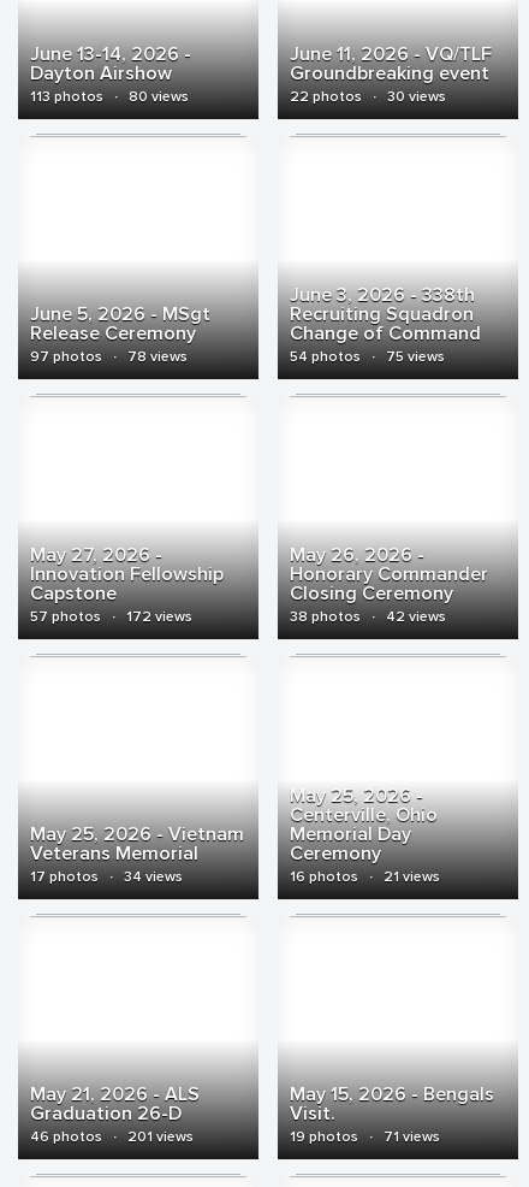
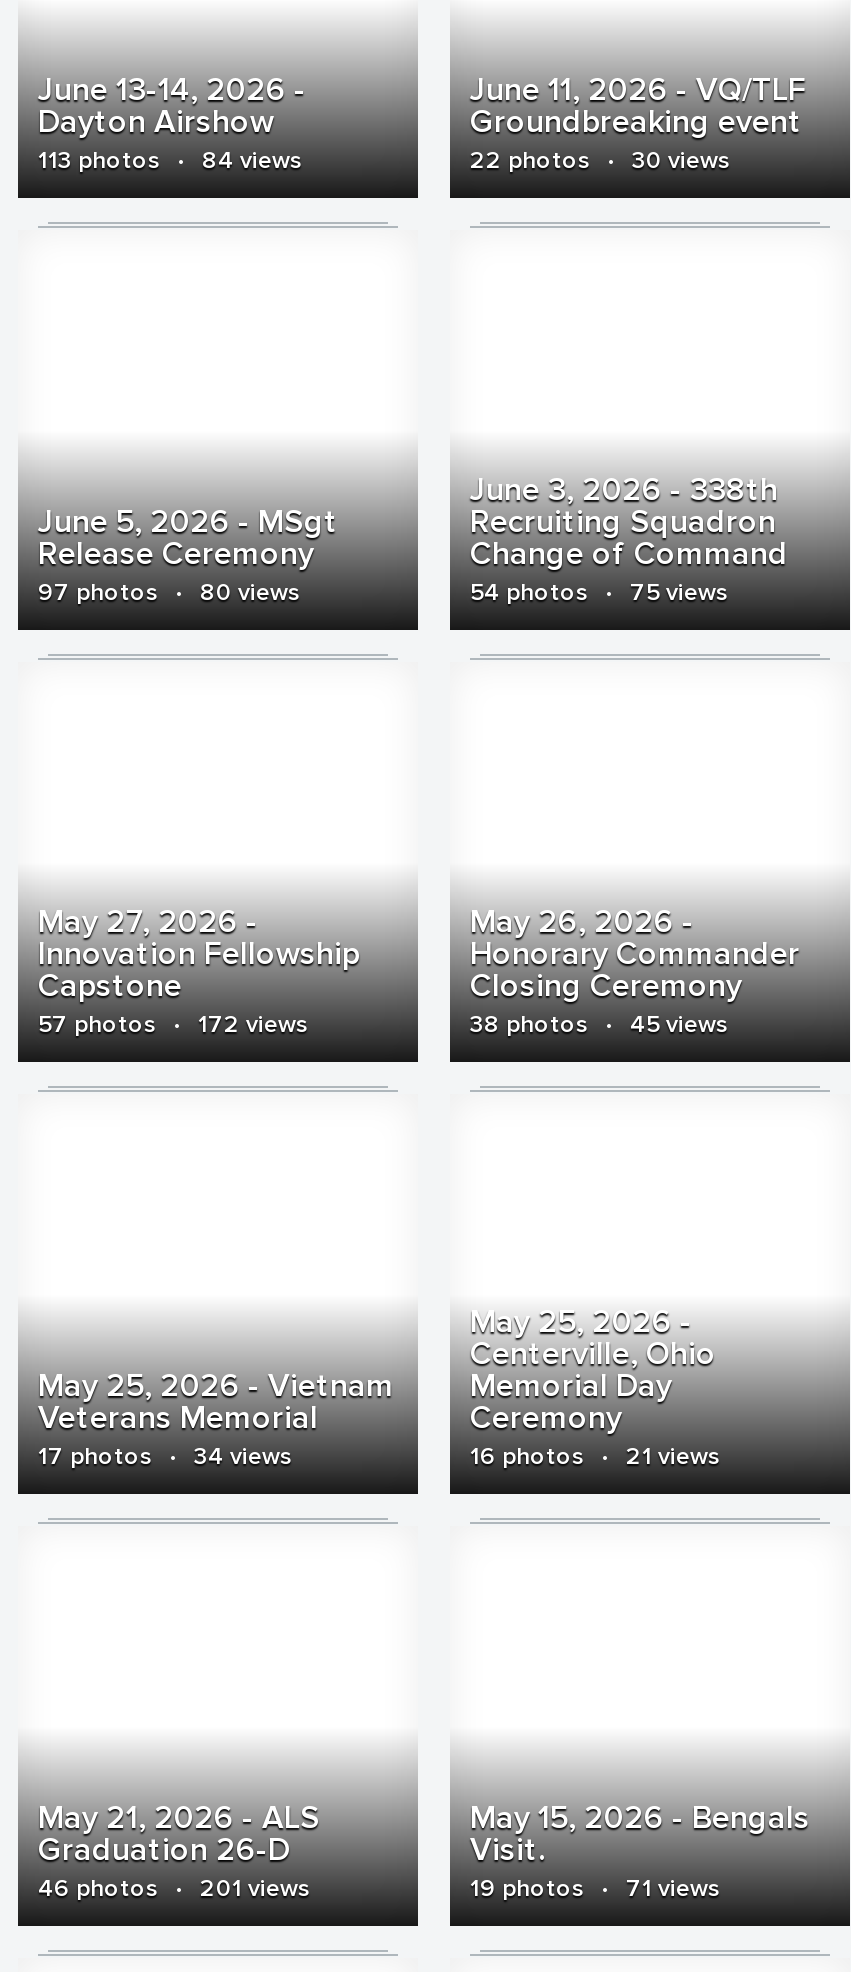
- 113 photos · 80 views
+ 113 photos · 84 views

- 97 photos · 78 views
+ 97 photos · 80 views

- 38 photos · 42 views
+ 38 photos · 45 views
